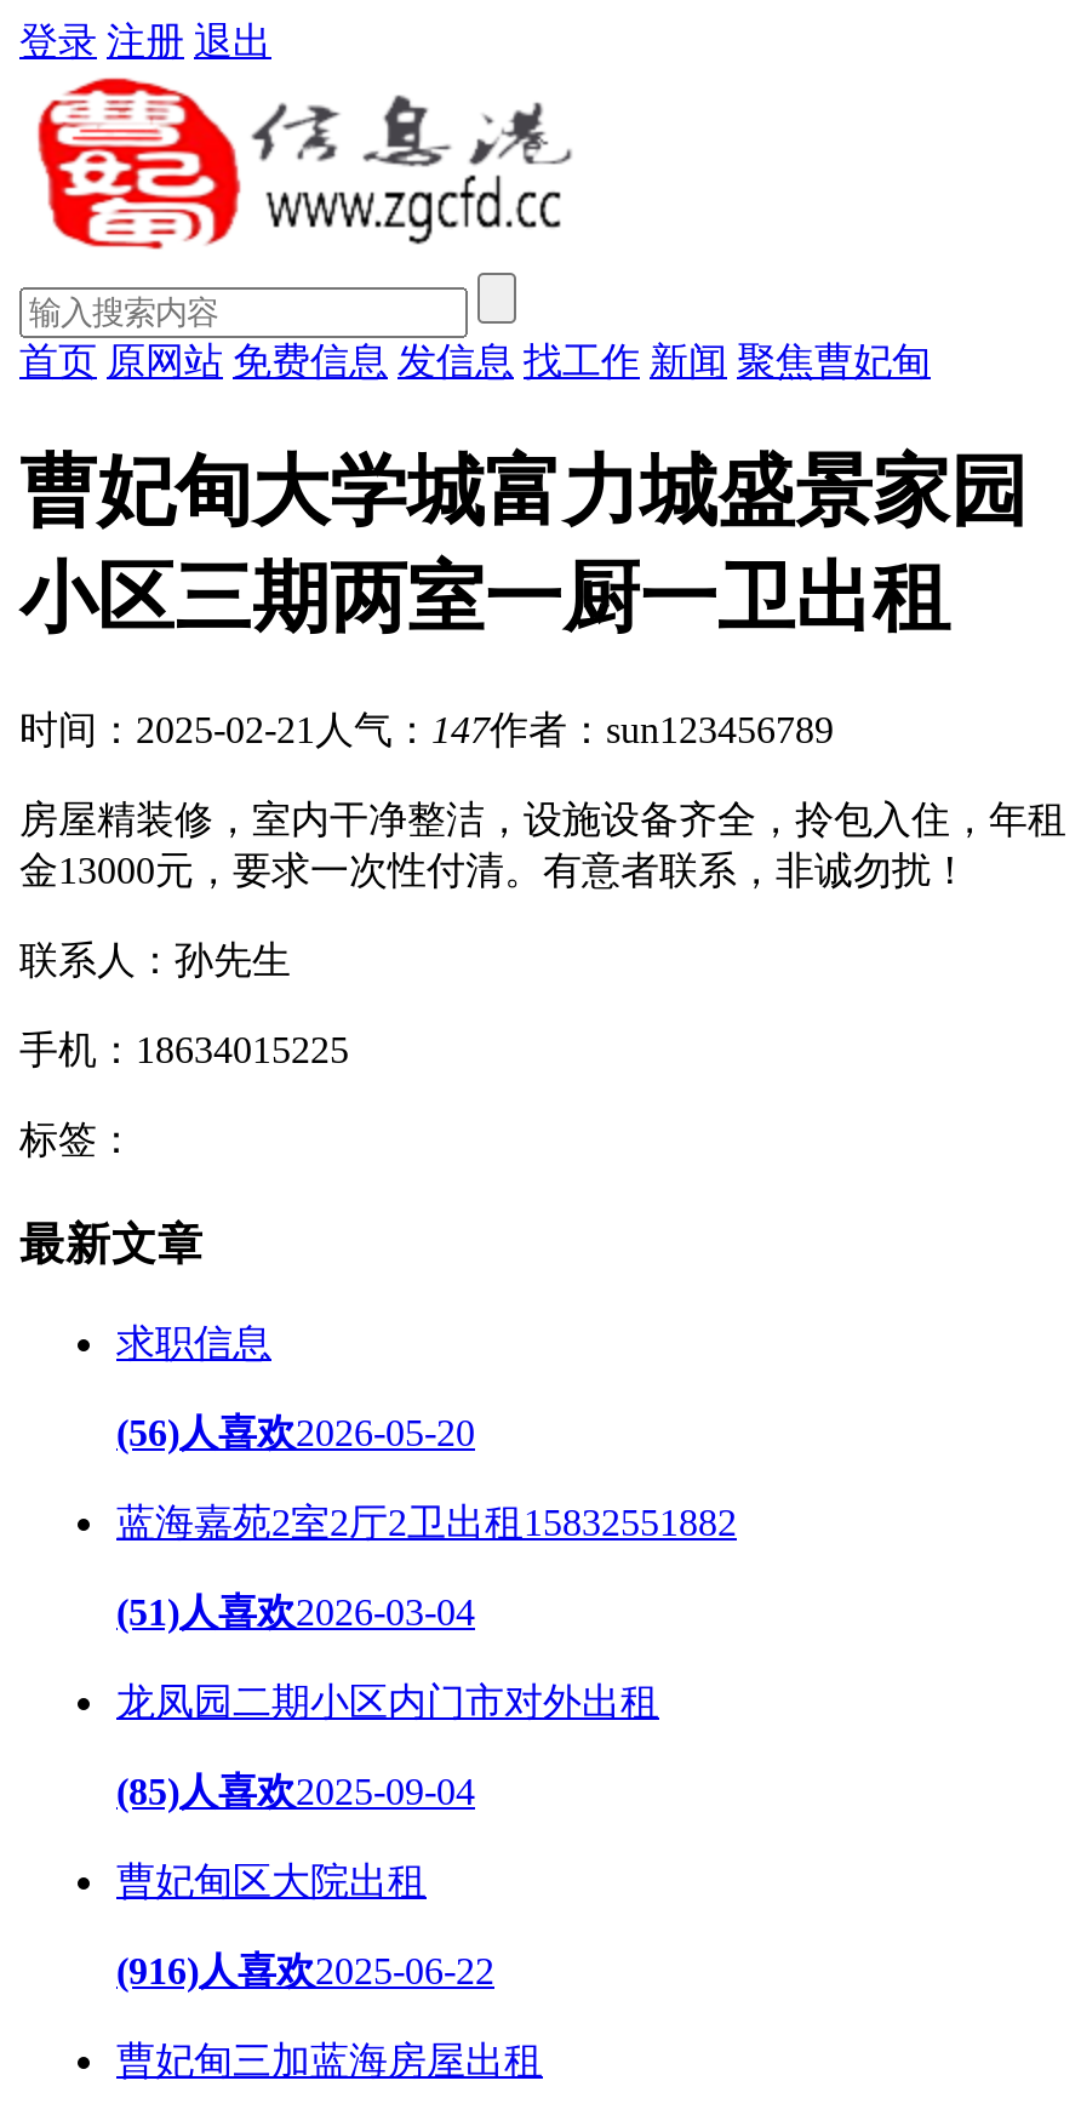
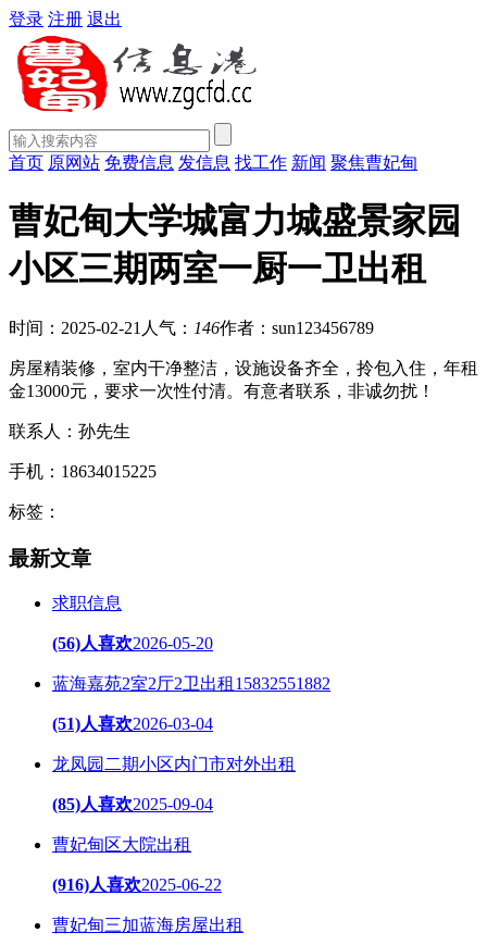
- 时间：2025-02-21人气：147作者：sun123456789
+ 时间：2025-02-21人气：146作者：sun123456789
